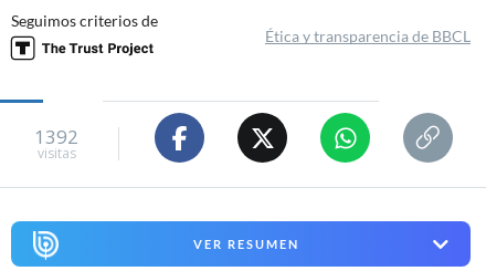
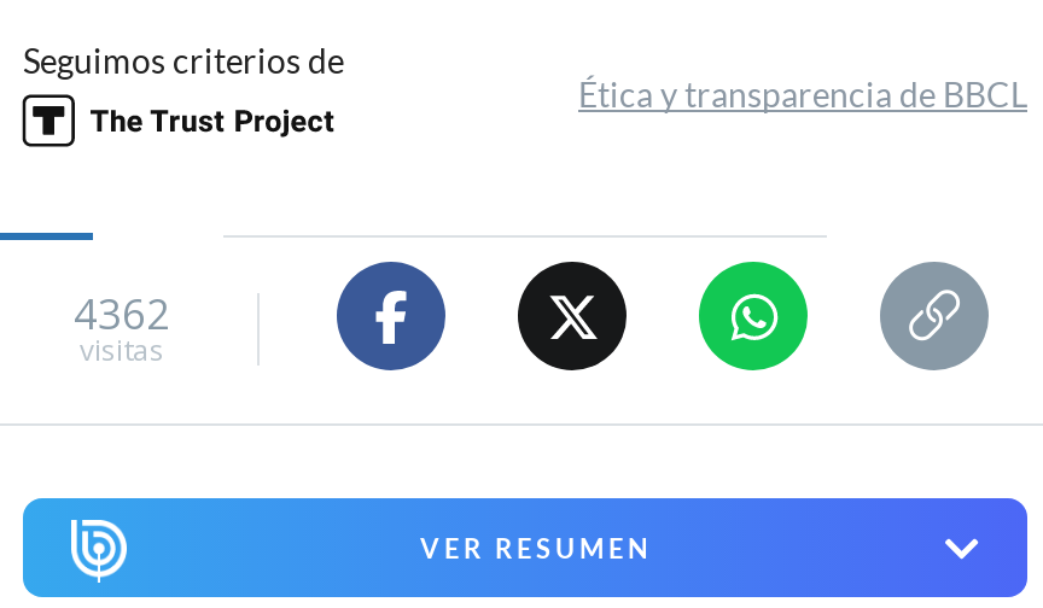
- 1392
+ 4362
